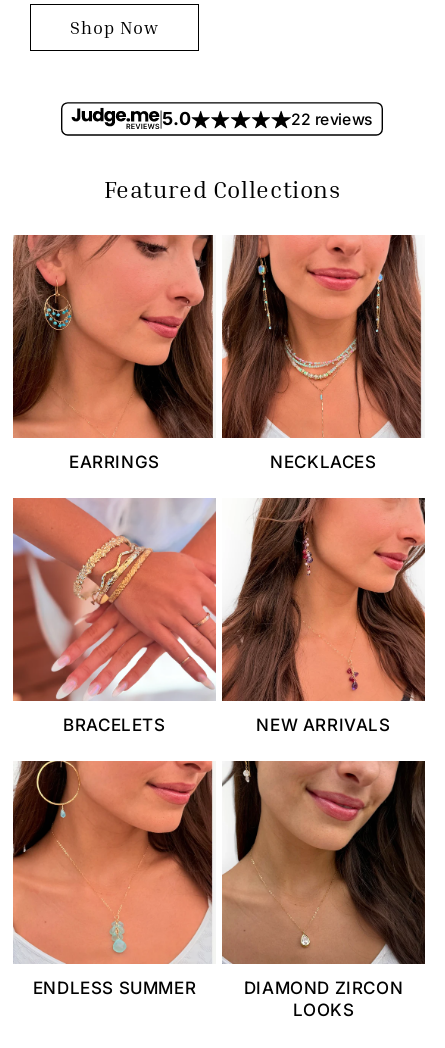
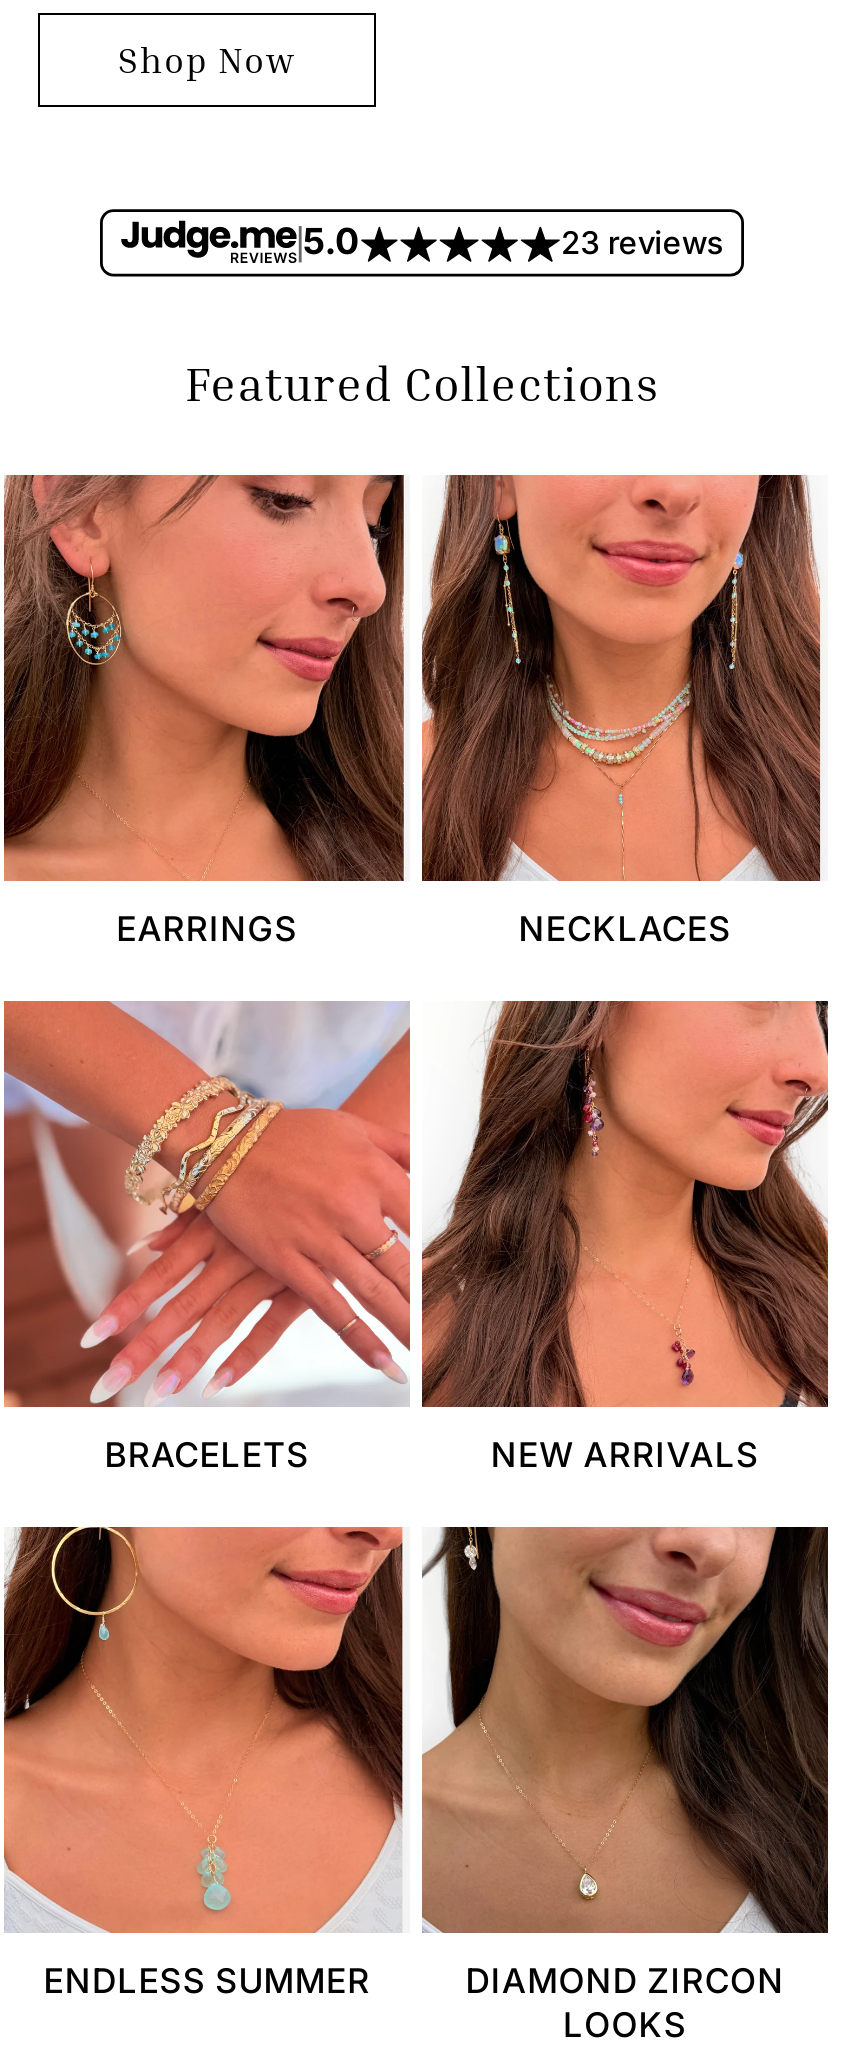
- 22 reviews
+ 23 reviews
